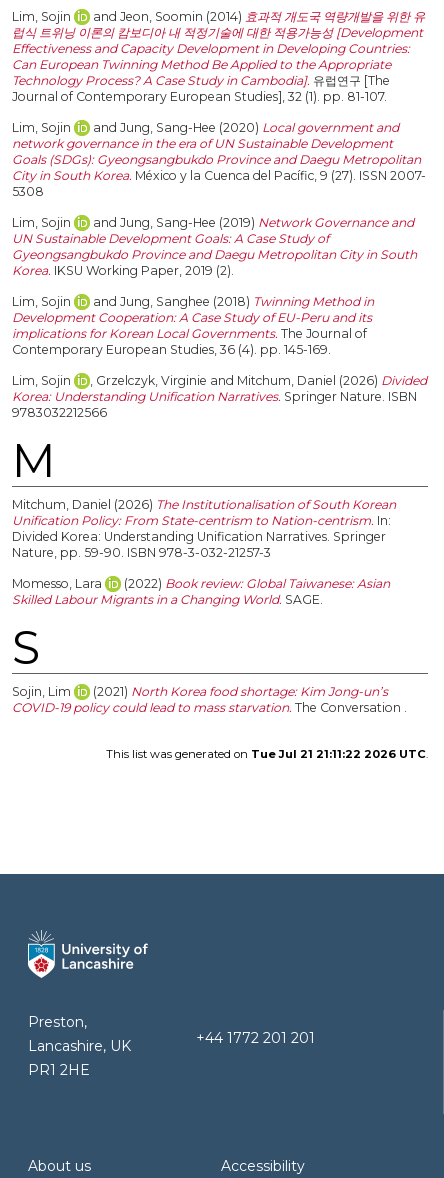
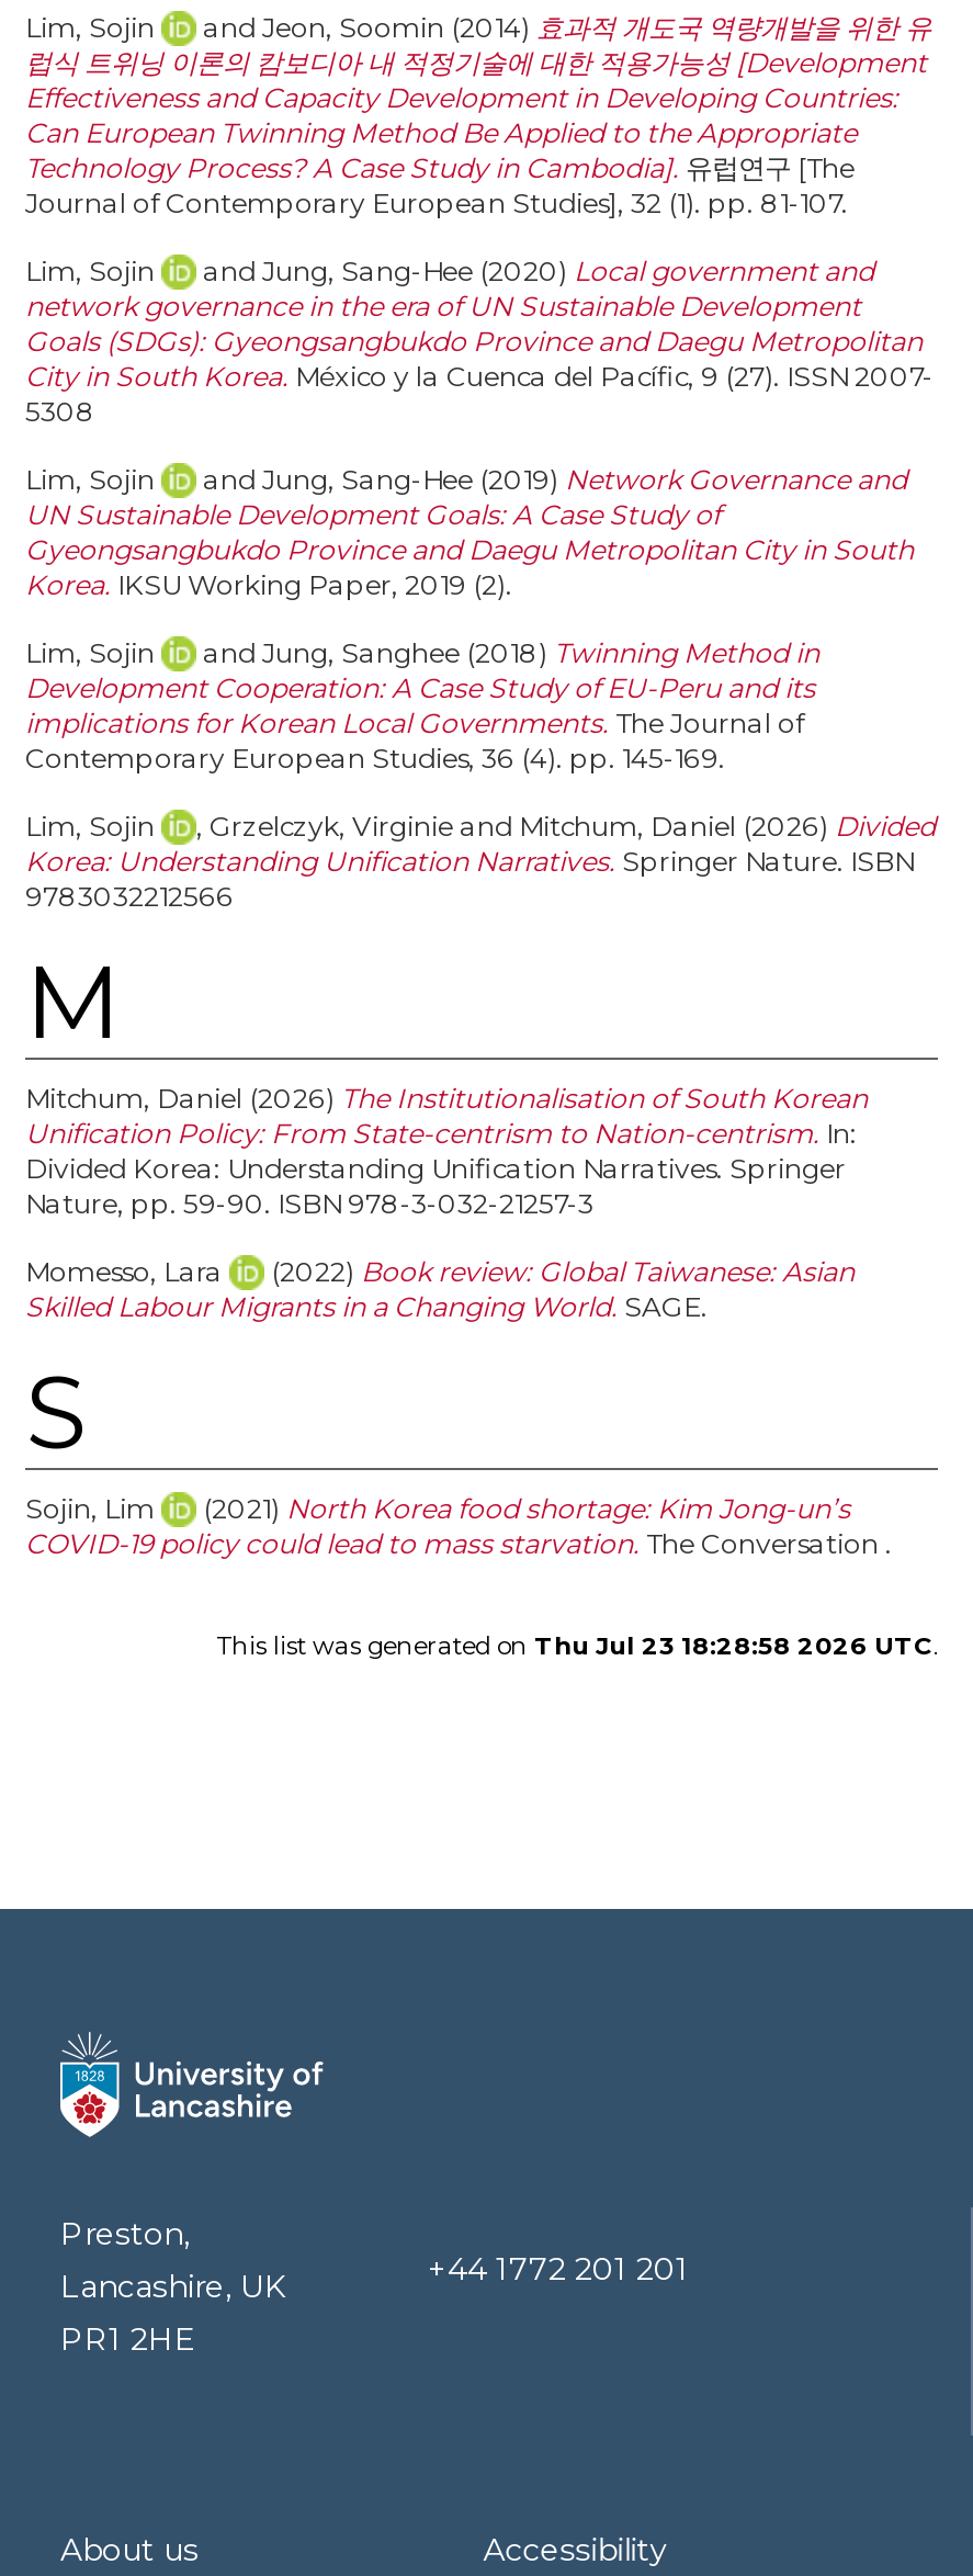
- This list was generated on Tue Jul 21 21:11:22 2026 UTC
+ This list was generated on Thu Jul 23 18:28:58 2026 UTC
